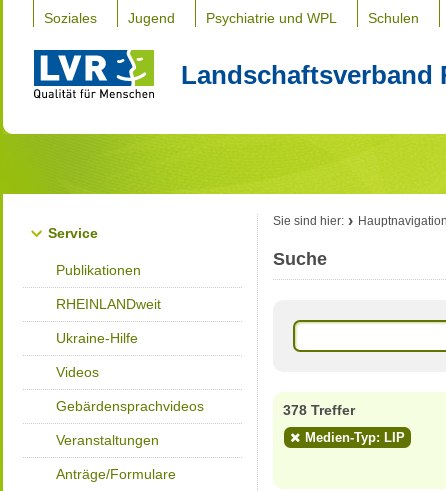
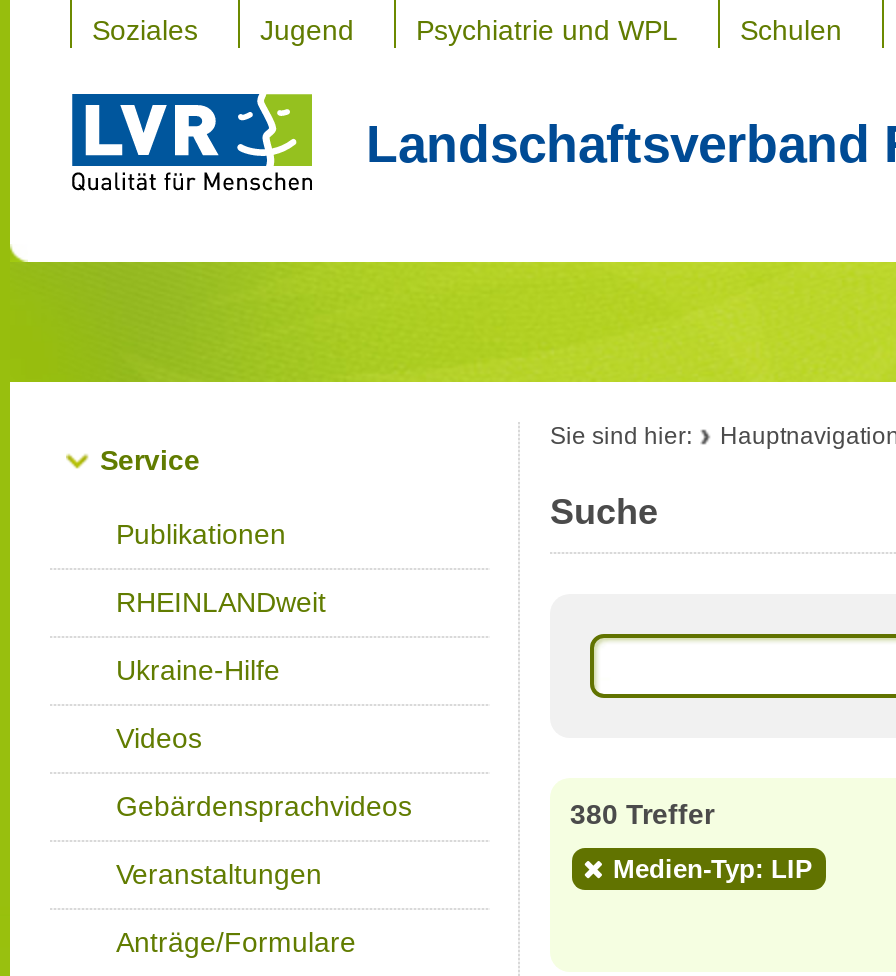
- 378 Treffer
+ 380 Treffer
